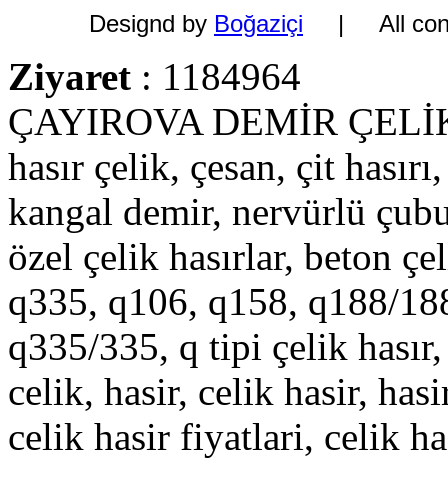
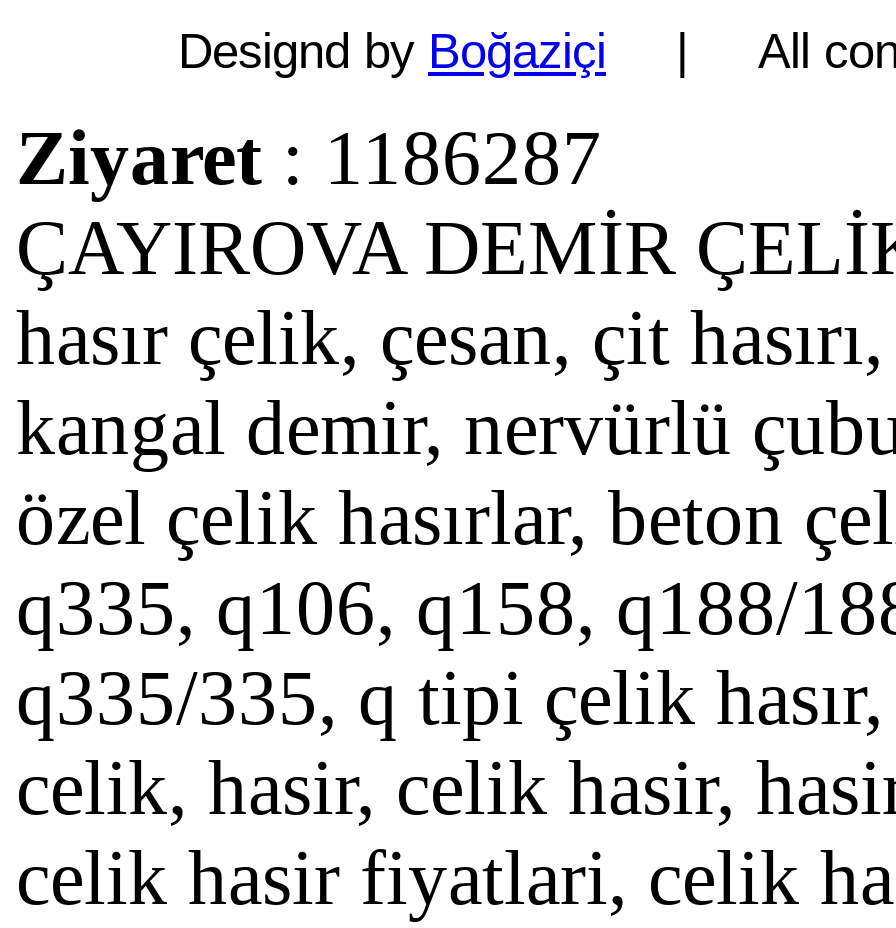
- Ziyaret: 1184964
+ Ziyaret: 1186287
